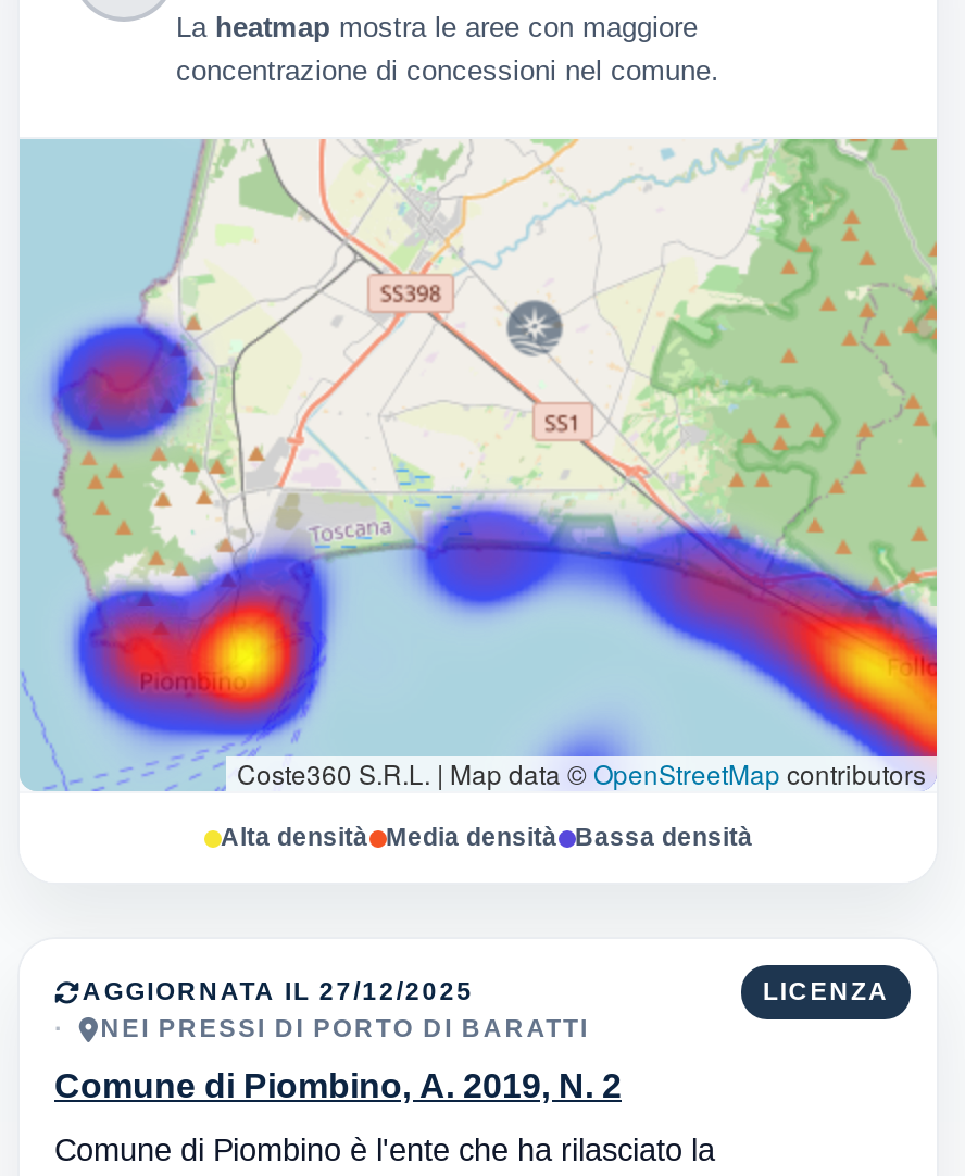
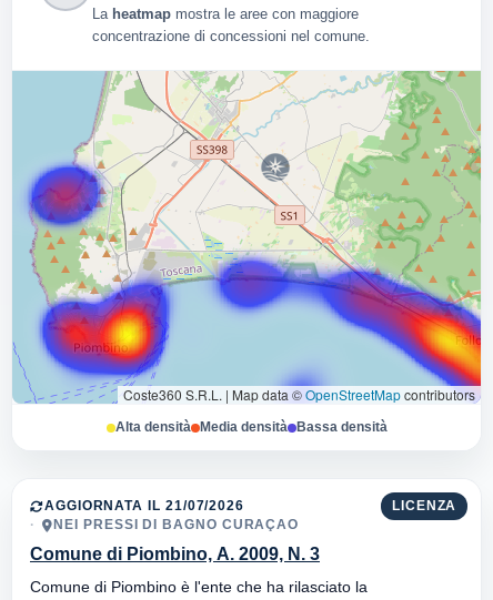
- AGGIORNATA IL 27/12/2025
- NEI PRESSI DI PORTO DI BARATTI
+ AGGIORNATA IL 21/07/2026
+ NEI PRESSI DI BAGNO CURAÇAO

- Comune di Piombino, A. 2019, N. 2
+ Comune di Piombino, A. 2009, N. 3
